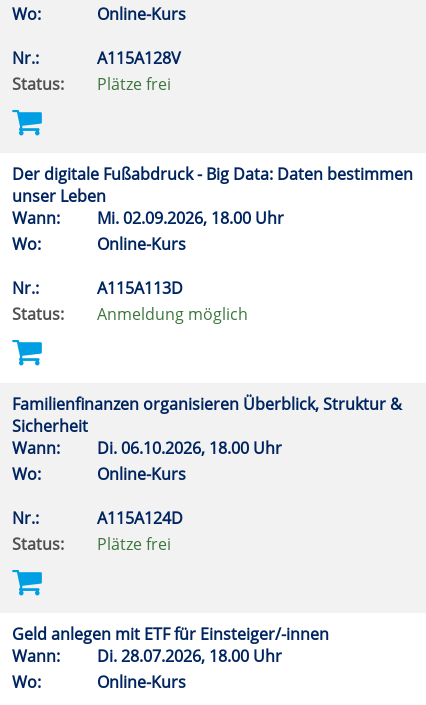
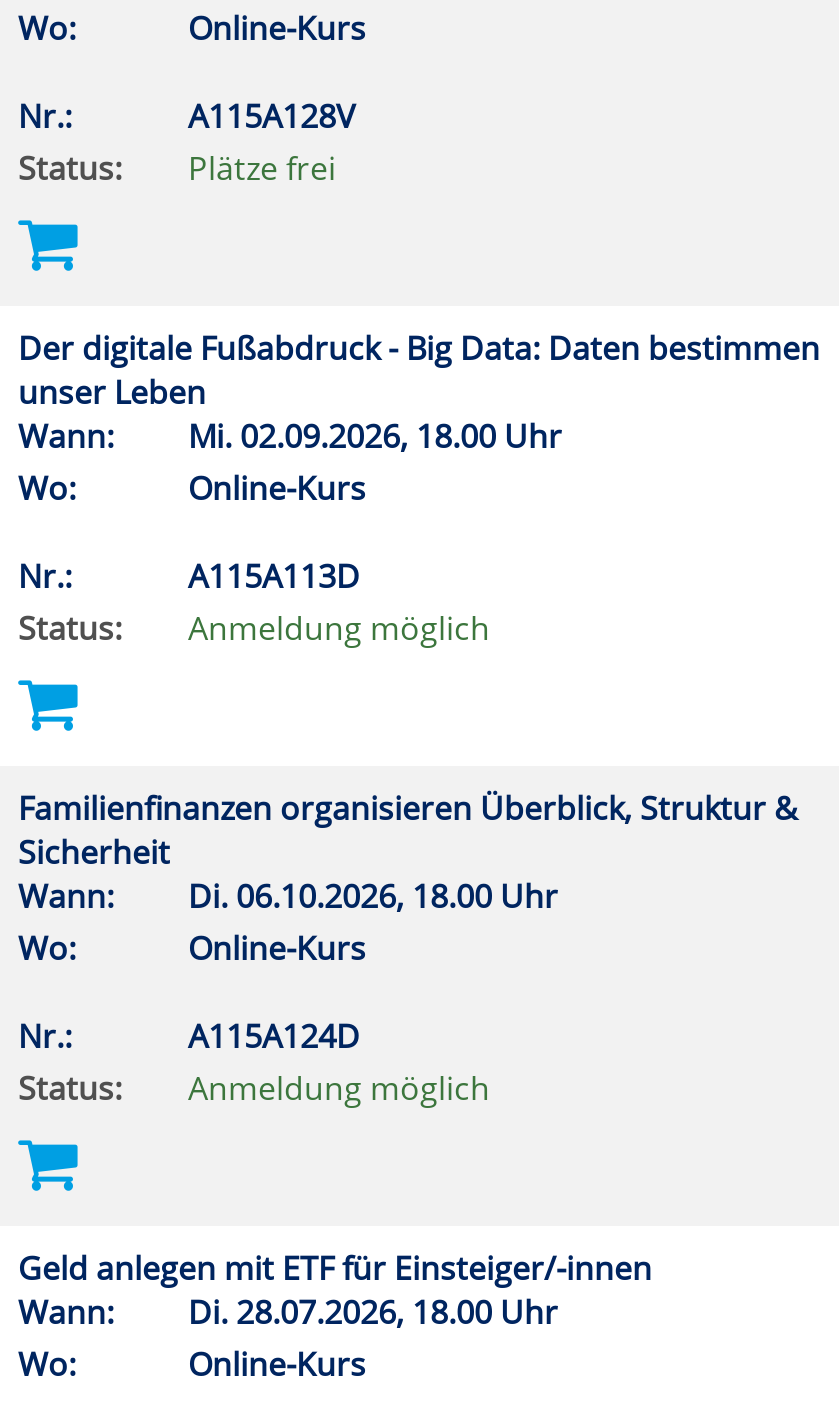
- Plätze frei
+ Anmeldung möglich
